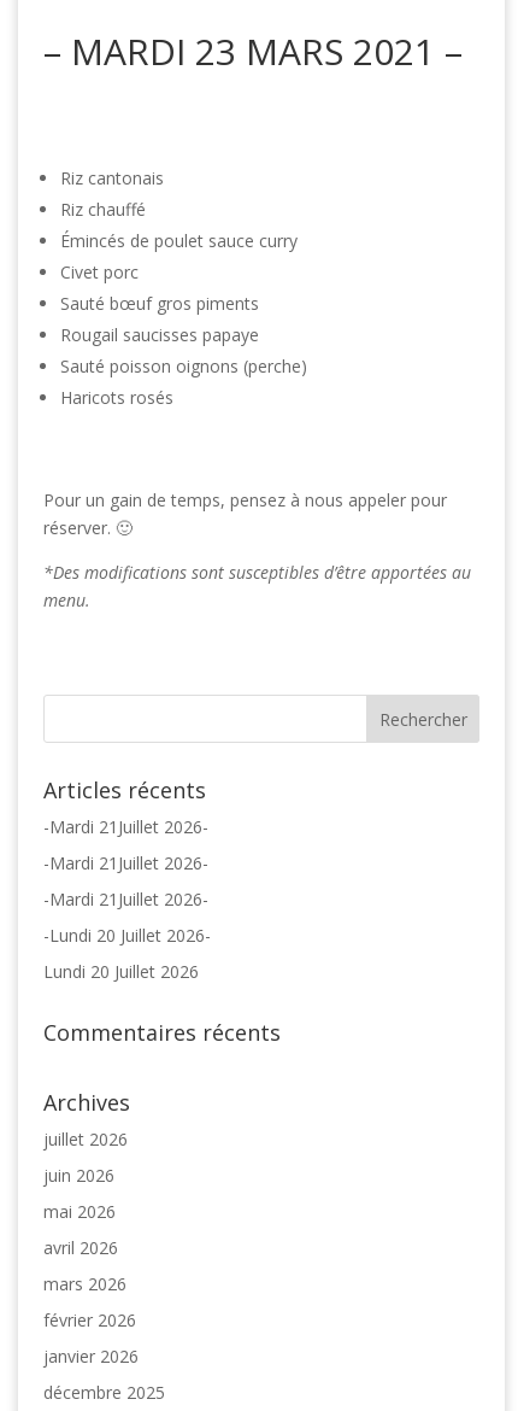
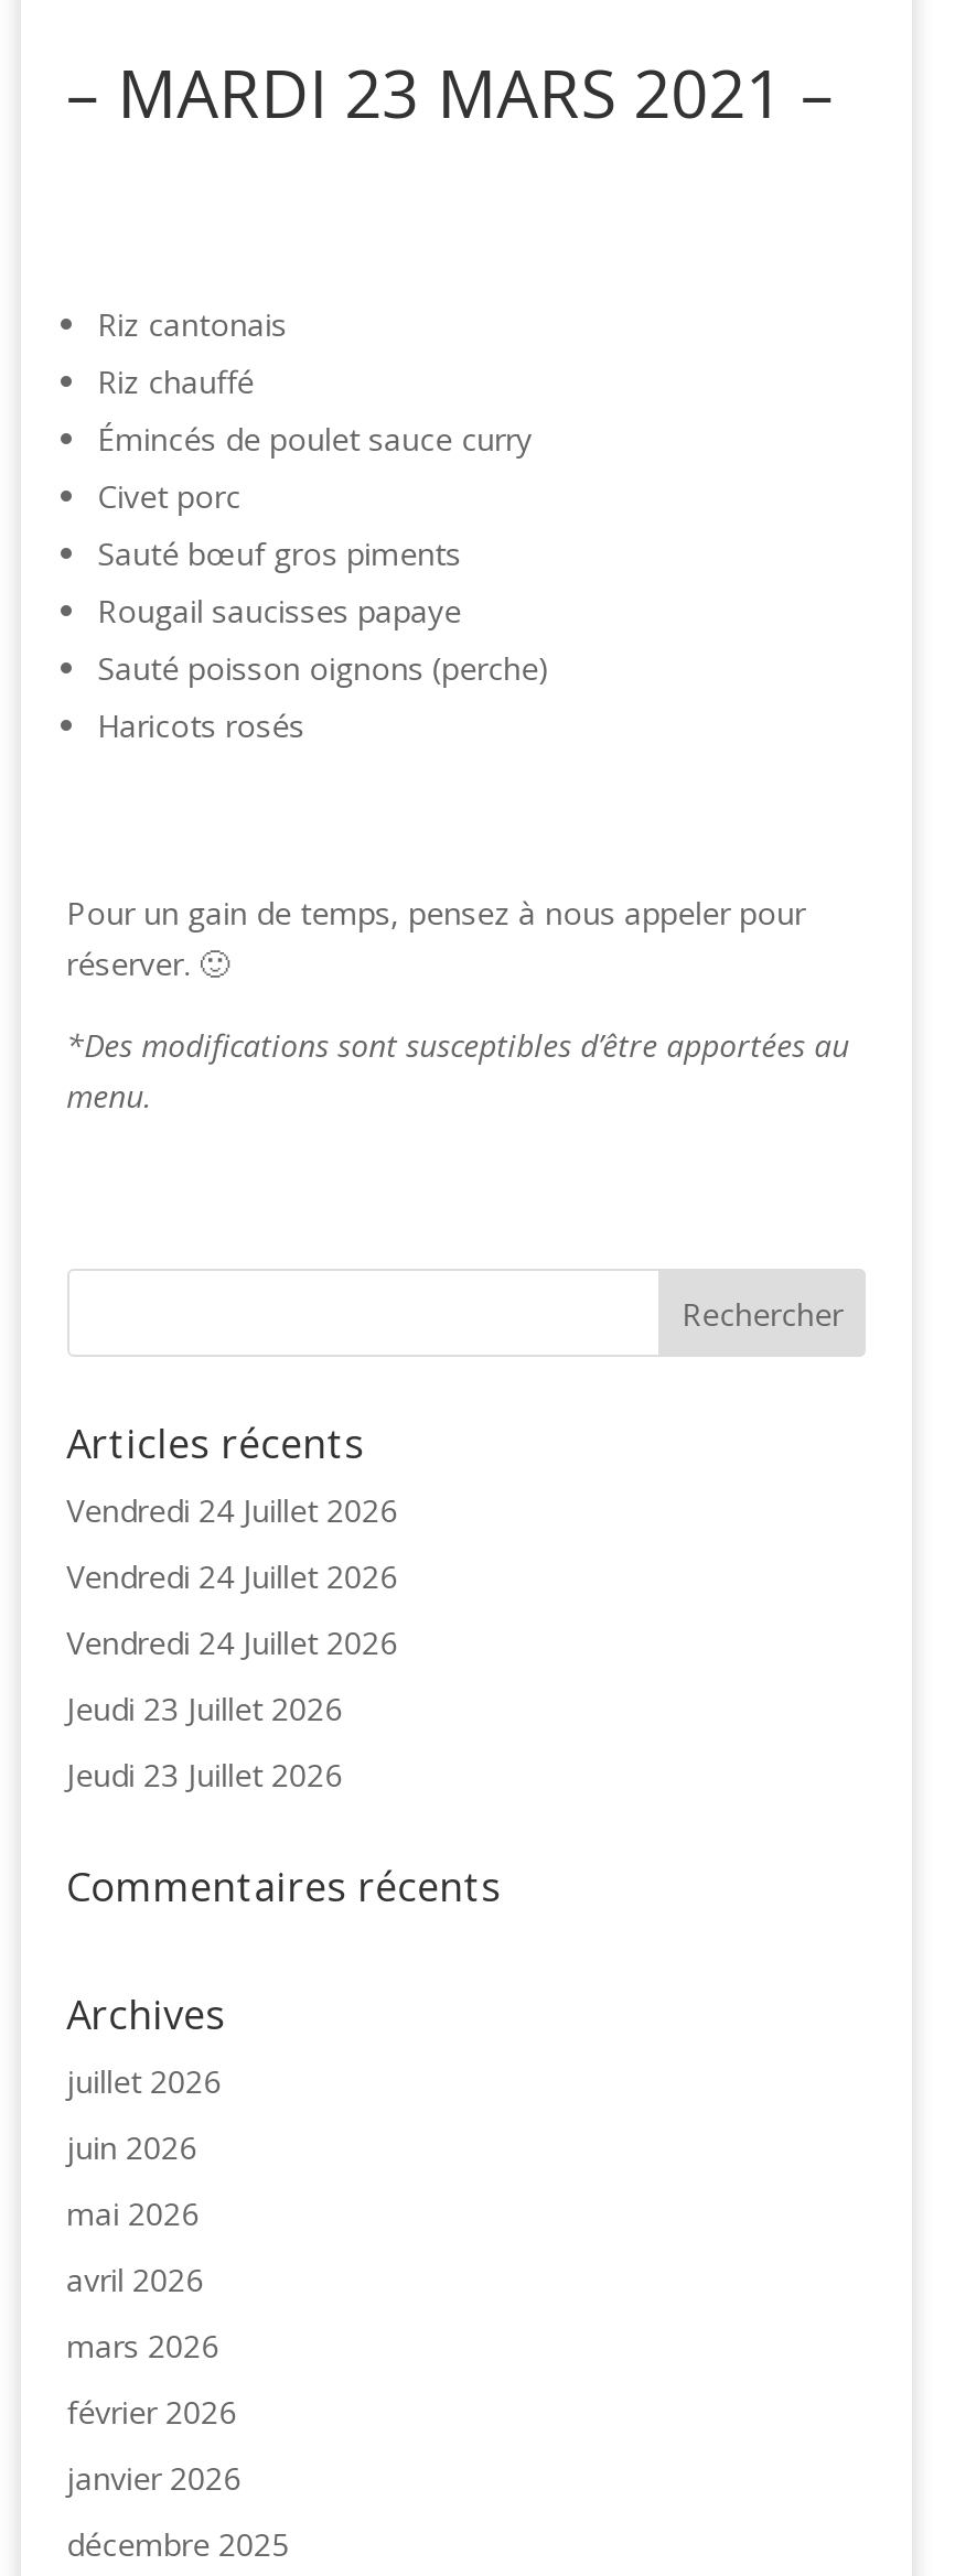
- -Mardi 21Juillet 2026-
+ Vendredi 24 Juillet 2026

- -Mardi 21Juillet 2026-
+ Vendredi 24 Juillet 2026

- -Mardi 21Juillet 2026-
+ Vendredi 24 Juillet 2026

- -Lundi 20 Juillet 2026-
+ Jeudi 23 Juillet 2026

- Lundi 20 Juillet 2026
+ Jeudi 23 Juillet 2026
